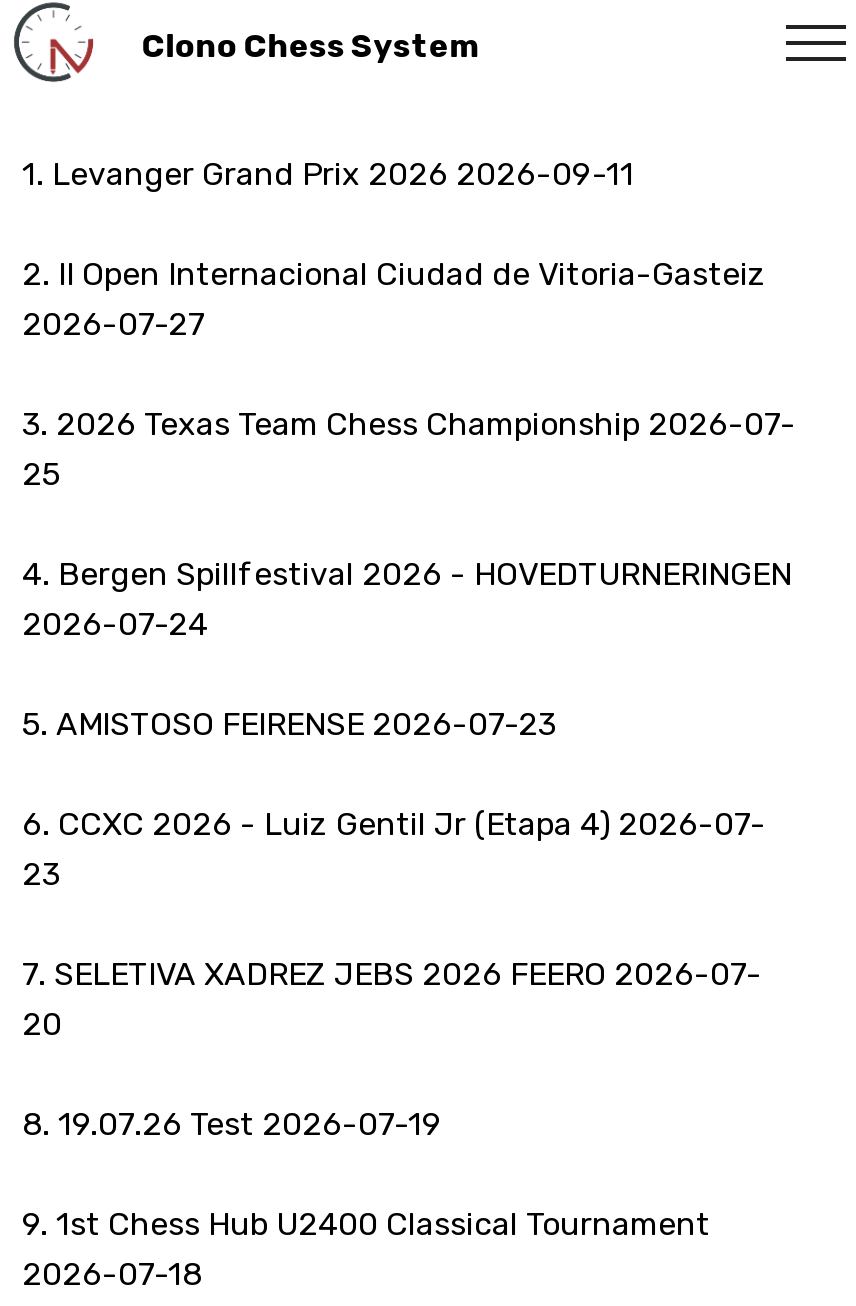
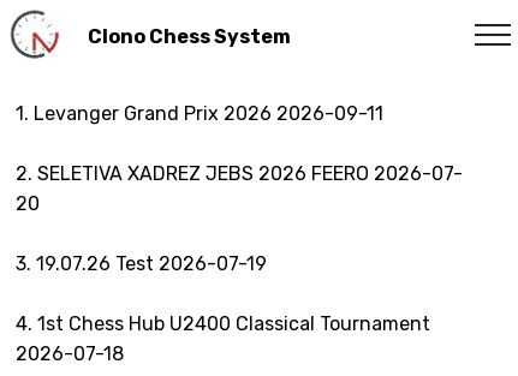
- 2. II Open Internacional Ciudad de Vitoria-Gasteiz
- 2026-07-27
- 3. 2026 Texas Team Chess Championship 2026-07-
- 25
- 4. Bergen Spillfestival 2026 - HOVEDTURNERINGEN
- 2026-07-24
- 5. AMISTOSO FEIRENSE 2026-07-23
- 6. CCXC 2026 - Luiz Gentil Jr (Etapa 4) 2026-07-
- 23
- 7. SELETIVA XADREZ JEBS 2026 FEERO 2026-07-
+ 2. SELETIVA XADREZ JEBS 2026 FEERO 2026-07-

- 8. 19.07.26 Test 2026-07-19
+ 3. 19.07.26 Test 2026-07-19

- 9. 1st Chess Hub U2400 Classical Tournament
+ 4. 1st Chess Hub U2400 Classical Tournament
